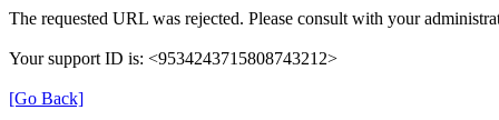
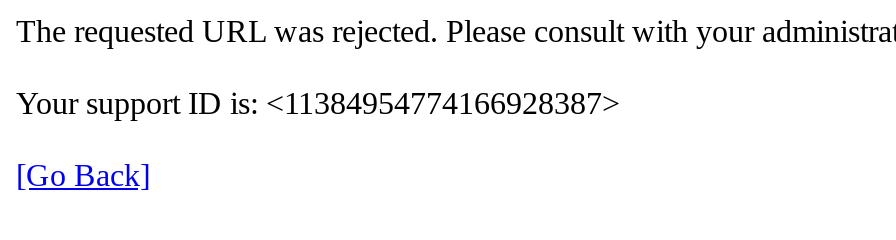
- Your support ID is: <9534243715808743212>
+ Your support ID is: <11384954774166928387>
